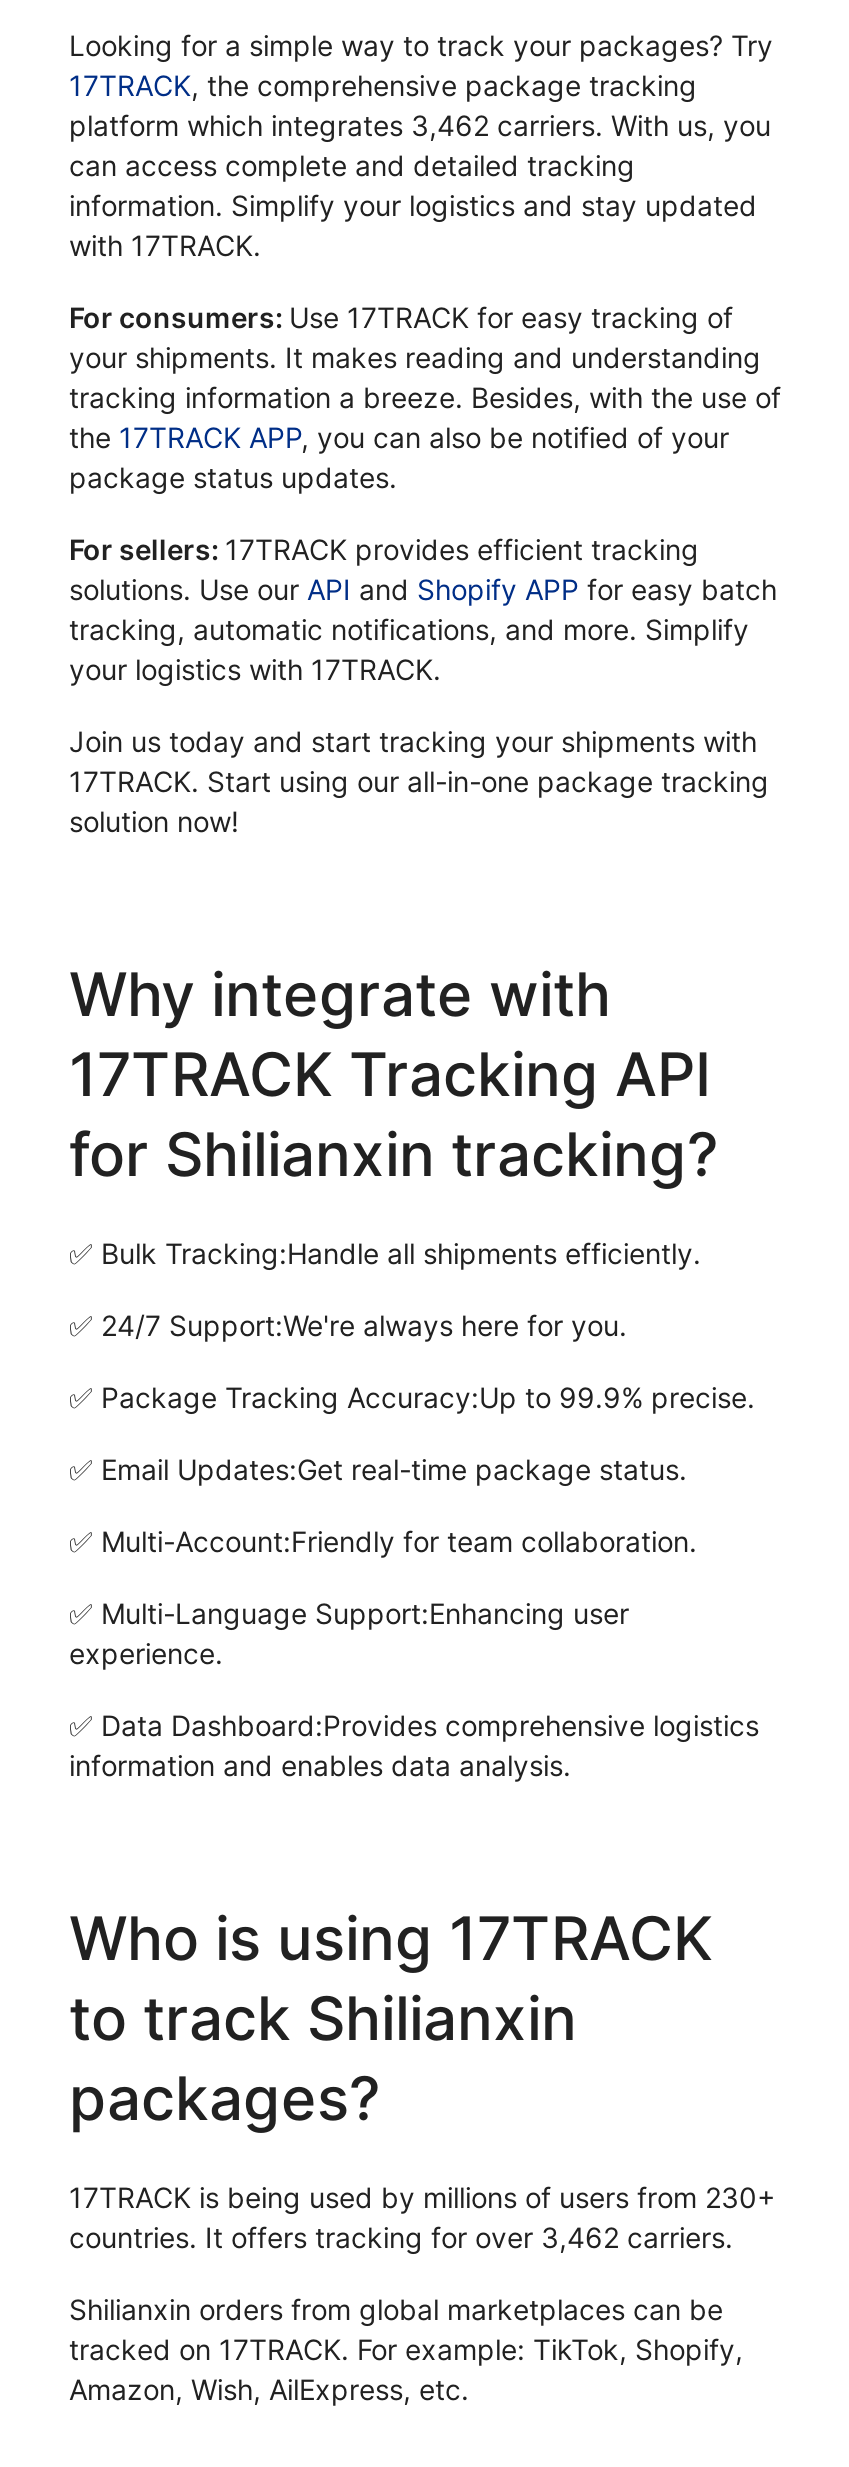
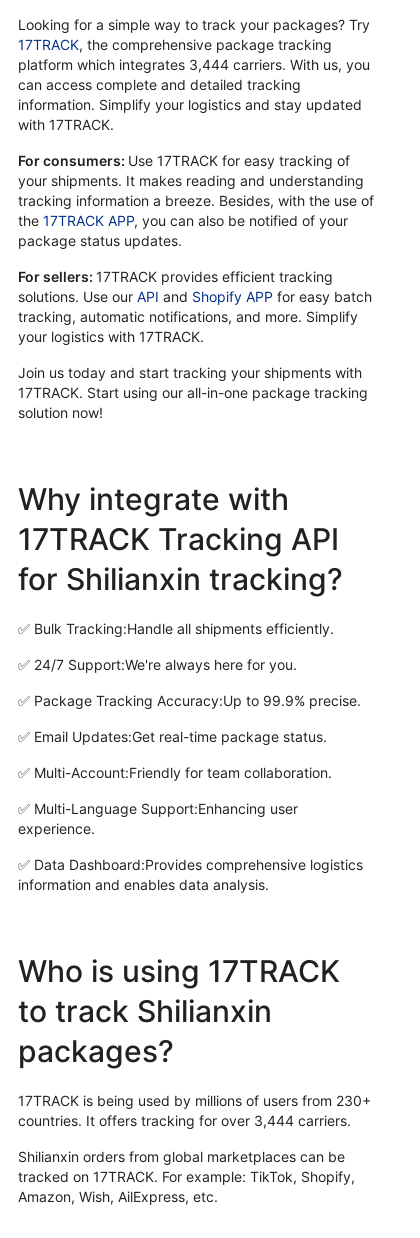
- platform which integrates 3,462 carriers. With us, you
+ platform which integrates 3,444 carriers. With us, you

- countries. It offers tracking for over 3,462 carriers.
+ countries. It offers tracking for over 3,444 carriers.
